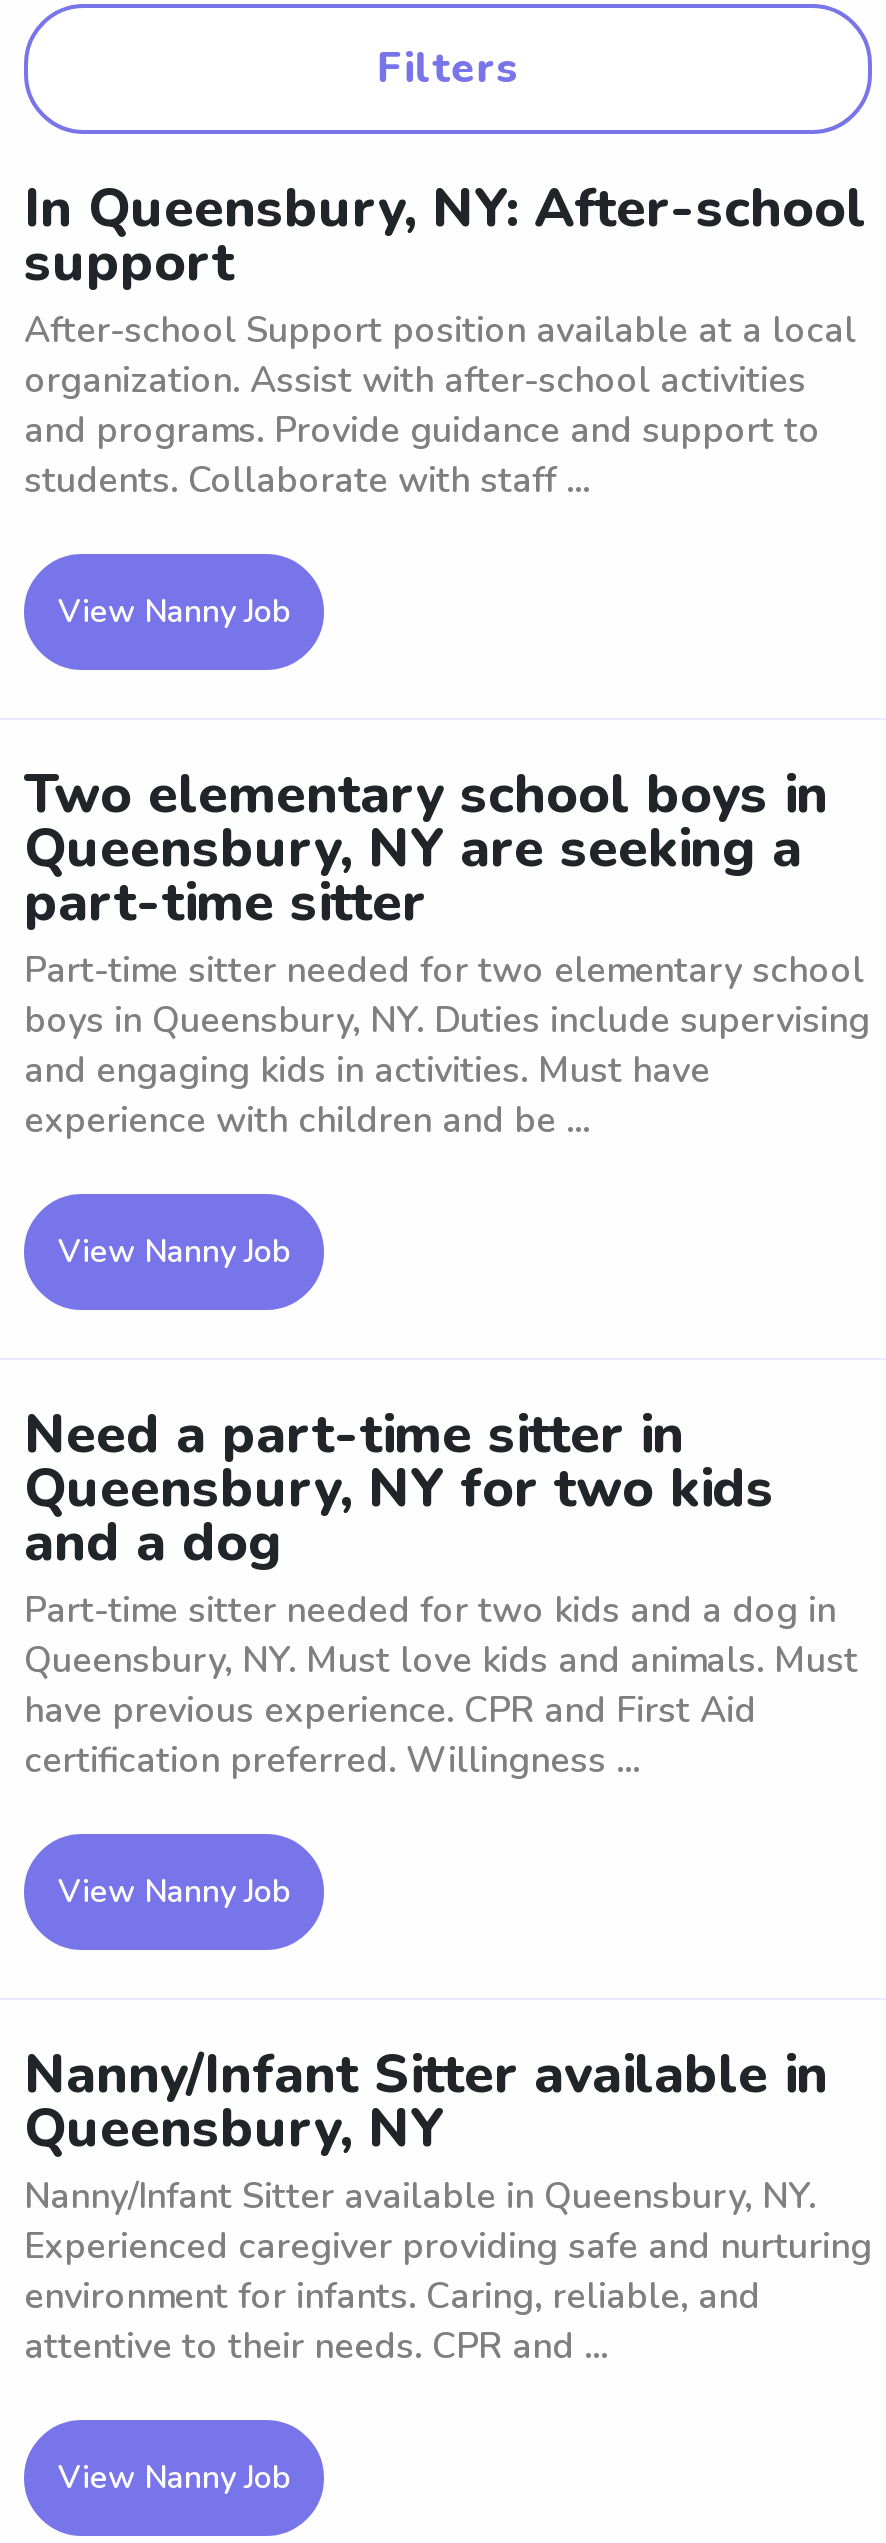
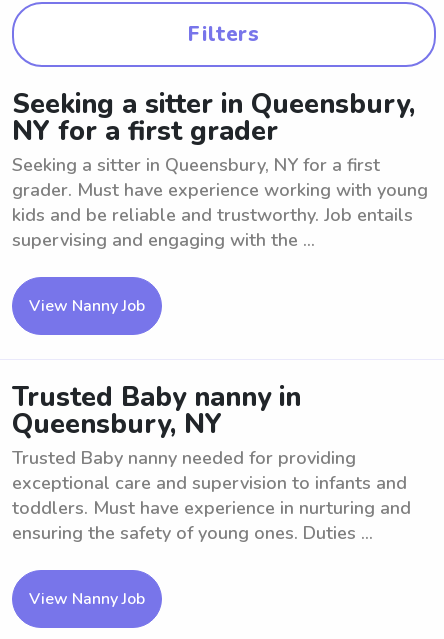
- In Queensbury, NY: After-school
- support
- After-school Support position available at a local
- organization. Assist with after-school activities
- and programs. Provide guidance and support to
- students. Collaborate with staff ...
+ Seeking a sitter in Queensbury,
+ NY for a first grader
+ Seeking a sitter in Queensbury, NY for a first
+ grader. Must have experience working with young
+ kids and be reliable and trustworthy. Job entails
+ supervising and engaging with the ...

- Two elementary school boys in
- Queensbury, NY are seeking a
- part-time sitter
- Part-time sitter needed for two elementary school
- boys in Queensbury, NY. Duties include supervising
- and engaging kids in activities. Must have
- experience with children and be ...
- View Nanny Job
- Need a part-time sitter in
- Queensbury, NY for two kids
- and a dog
- Part-time sitter needed for two kids and a dog in
- Queensbury, NY. Must love kids and animals. Must
- have previous experience. CPR and First Aid
- certification preferred. Willingness ...
- View Nanny Job
- Nanny/Infant Sitter available in
+ Trusted Baby nanny in

- Nanny/Infant Sitter available in Queensbury, NY.
- Experienced caregiver providing safe and nurturing
- environment for infants. Caring, reliable, and
- attentive to their needs. CPR and ...
+ Trusted Baby nanny needed for providing
+ exceptional care and supervision to infants and
+ toddlers. Must have experience in nurturing and
+ ensuring the safety of young ones. Duties ...
